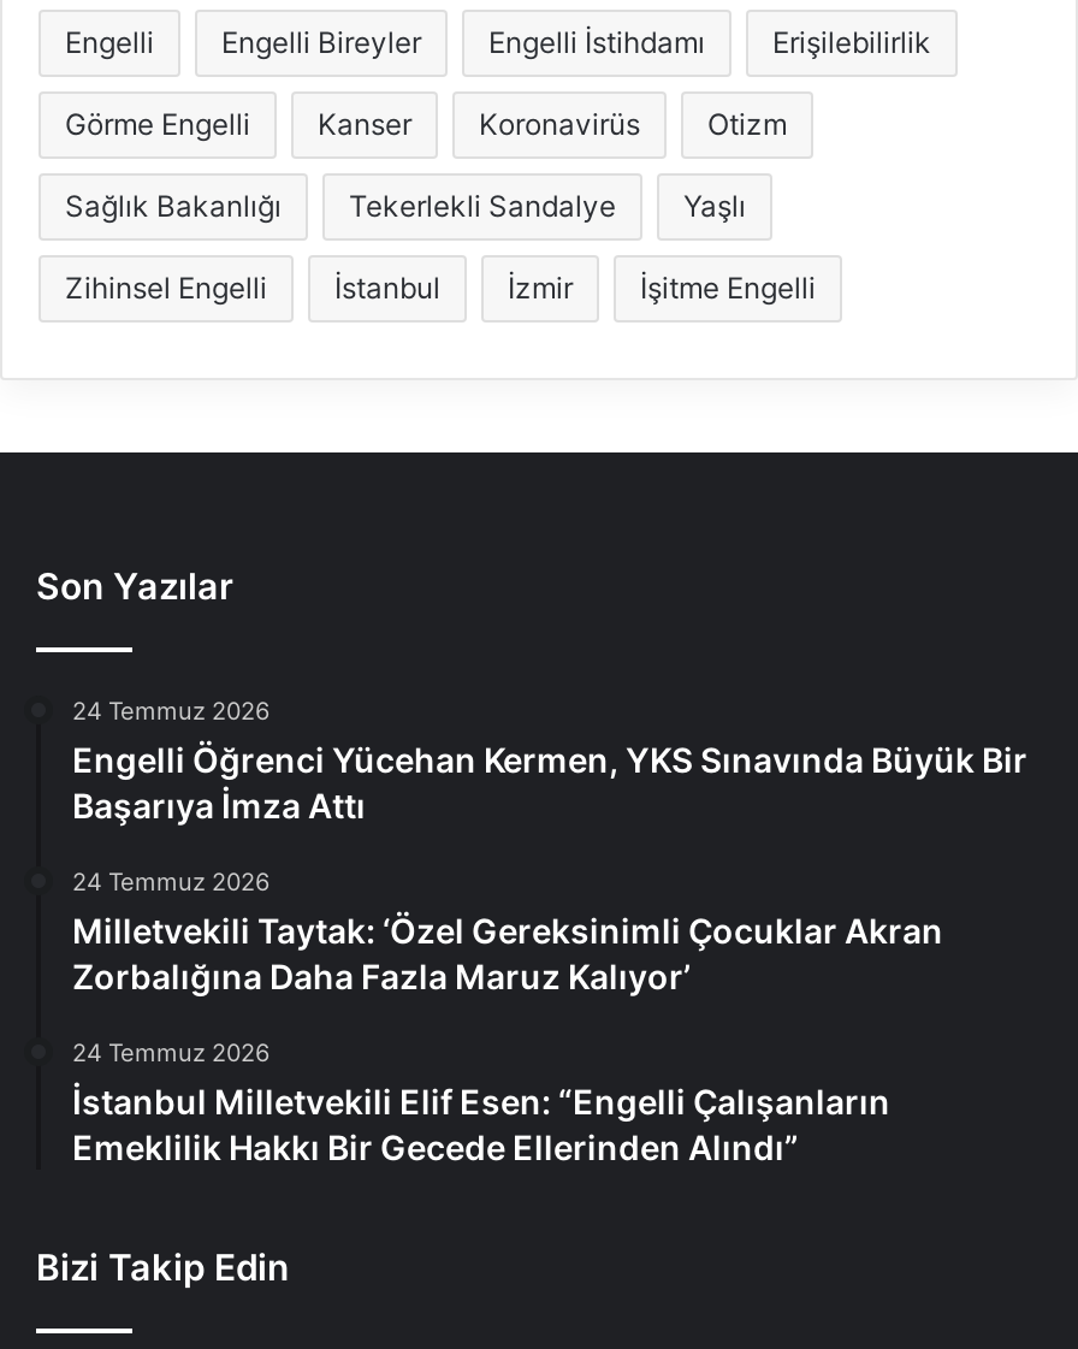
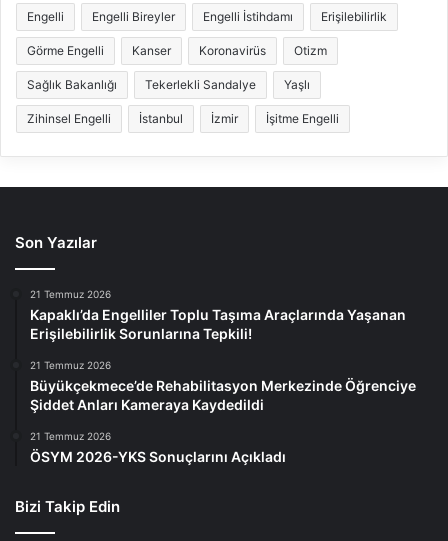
- 24 Temmuz 2026
- Engelli Öğrenci Yücehan Kermen, YKS Sınavında Büyük Bir
- Başarıya İmza Attı
+ 21 Temmuz 2026
+ Kapaklı’da Engelliler Toplu Taşıma Araçlarında Yaşanan
+ Erişilebilirlik Sorunlarına Tepkili!

- 24 Temmuz 2026
- Milletvekili Taytak: ‘Özel Gereksinimli Çocuklar Akran
- Zorbalığına Daha Fazla Maruz Kalıyor’
+ 21 Temmuz 2026
+ Büyükçekmece’de Rehabilitasyon Merkezinde Öğrenciye
+ Şiddet Anları Kameraya Kaydedildi

- 24 Temmuz 2026
- İstanbul Milletvekili Elif Esen: “Engelli Çalışanların
- Emeklilik Hakkı Bir Gecede Ellerinden Alındı”
+ 21 Temmuz 2026
+ ÖSYM 2026-YKS Sonuçlarını Açıkladı
